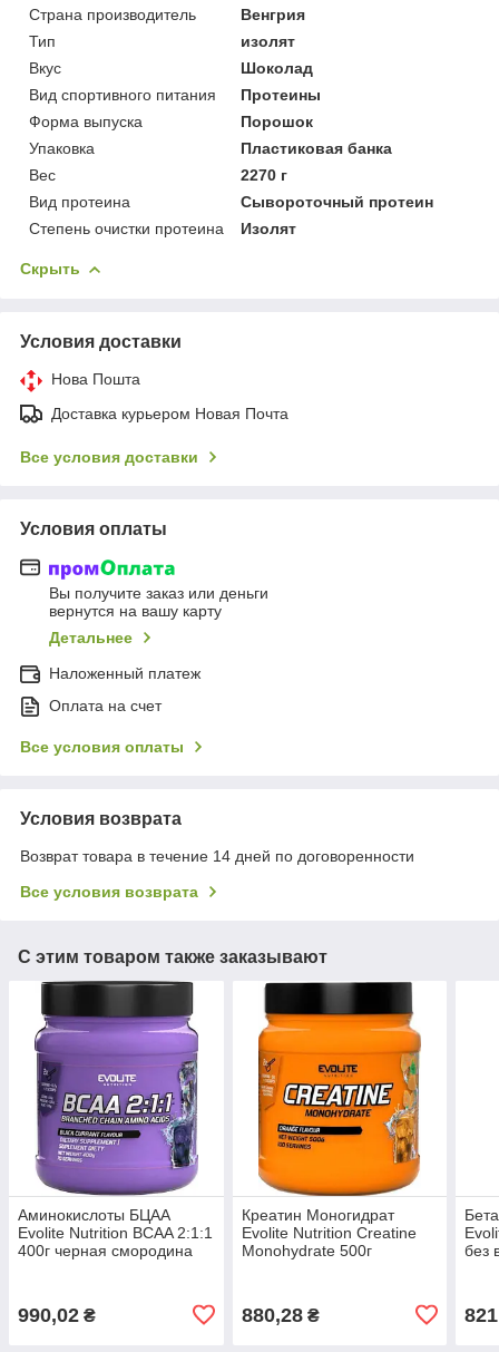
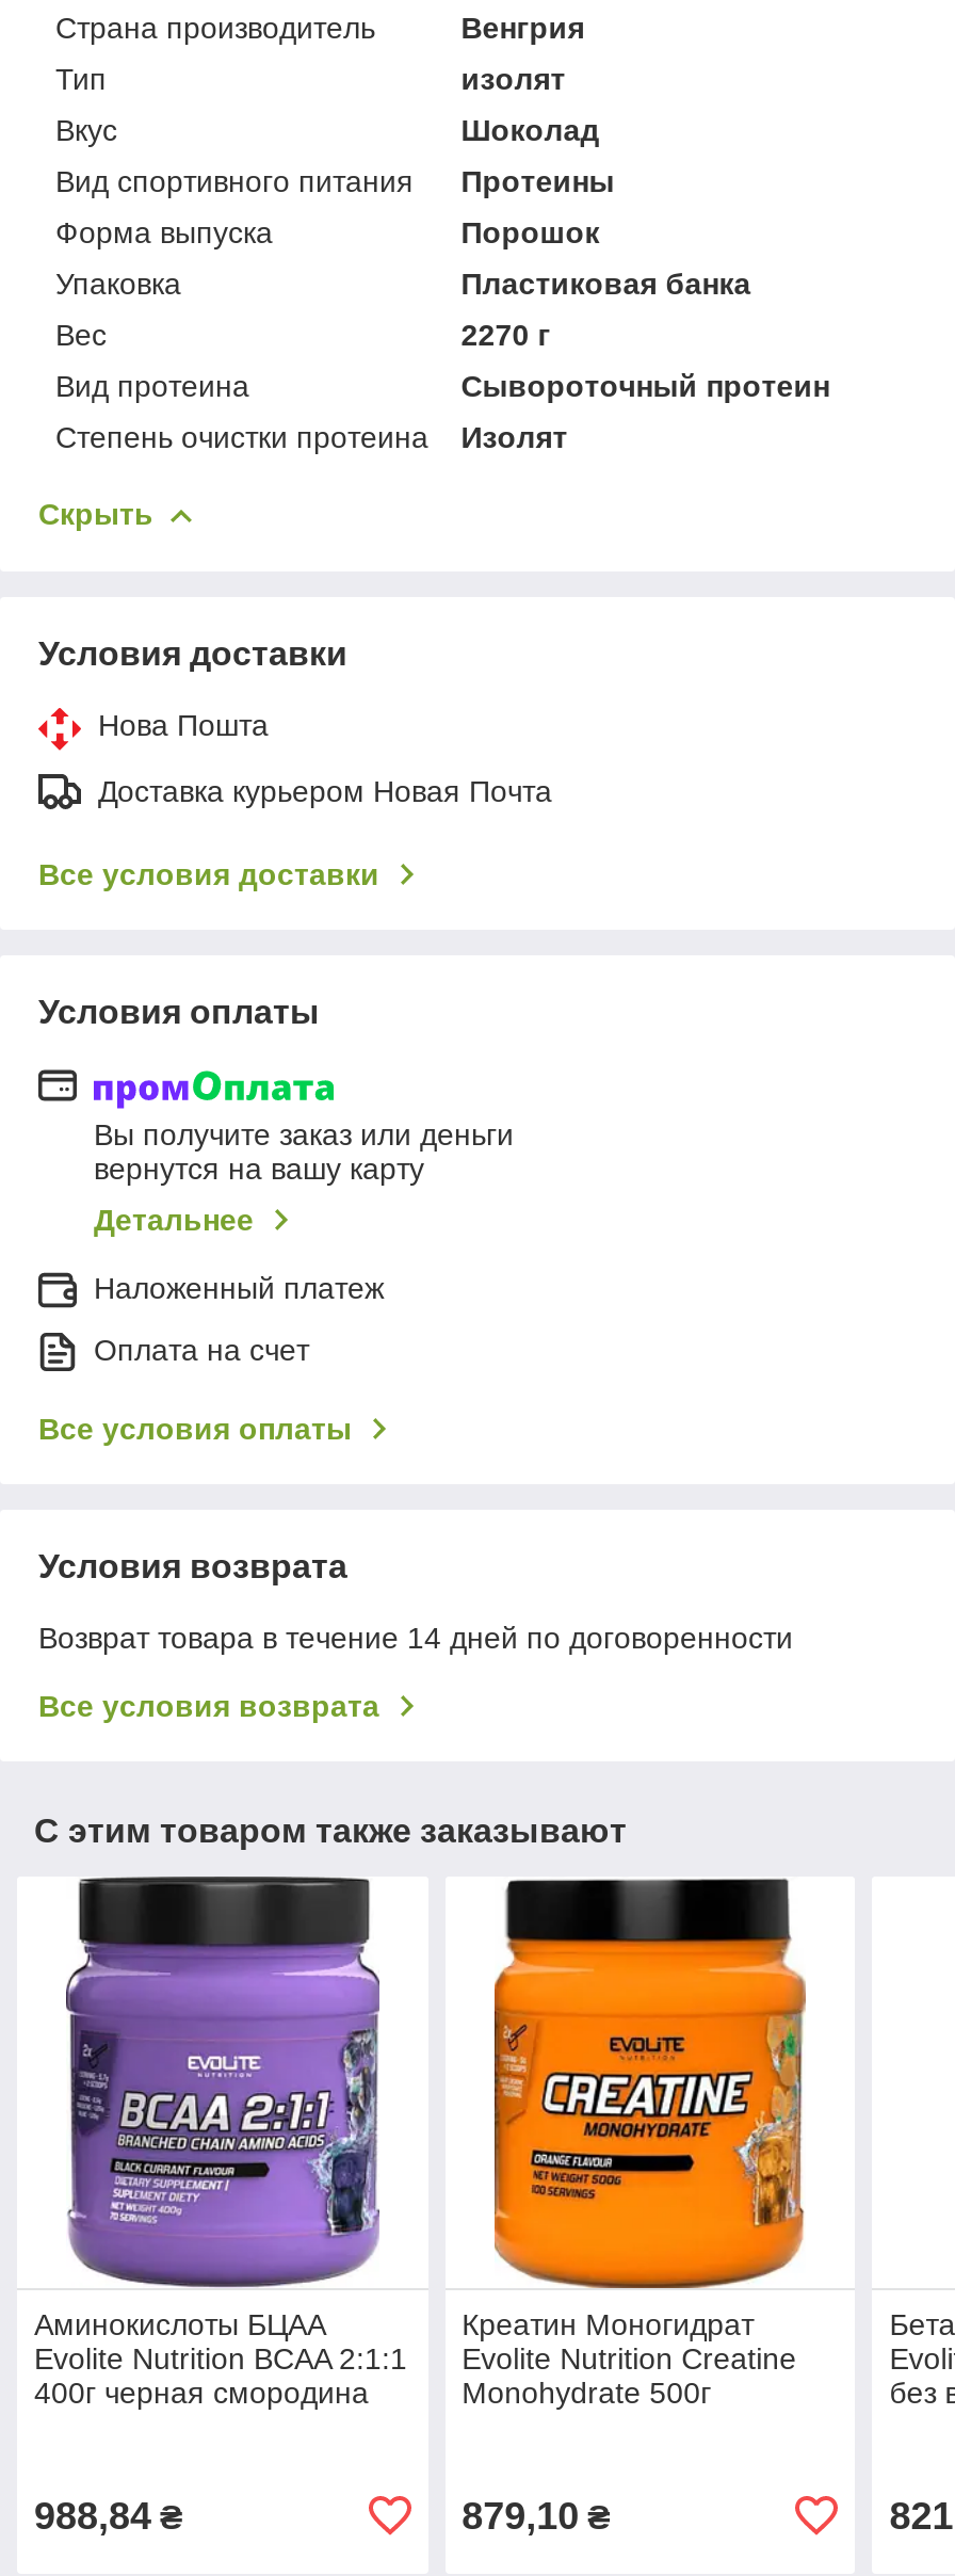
- 990,02 ₴
+ 988,84 ₴

- 880,28 ₴
+ 879,10 ₴
